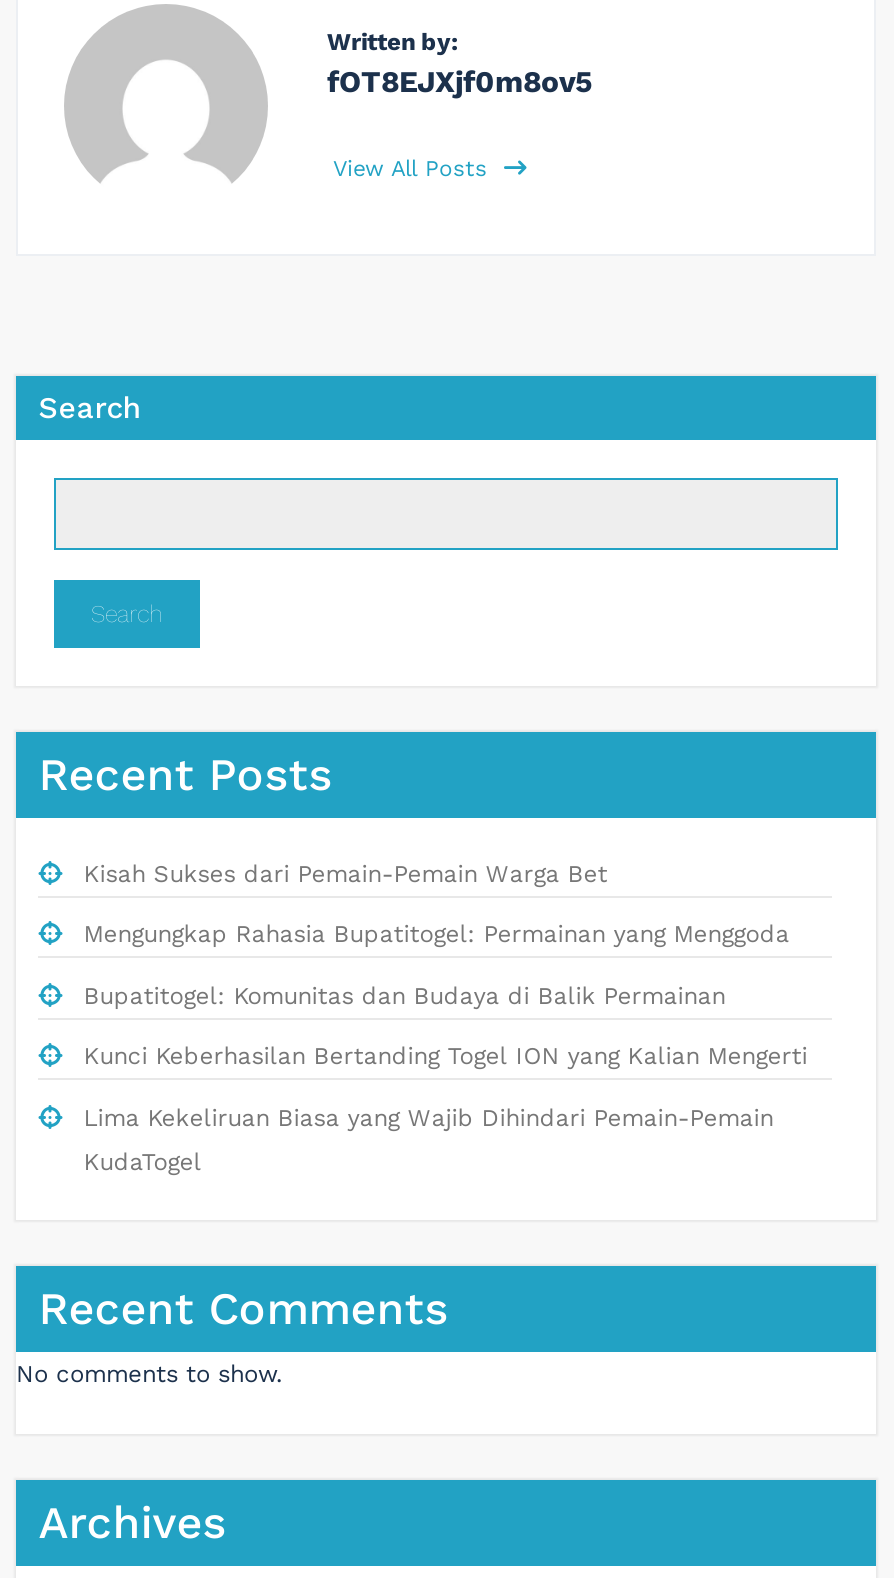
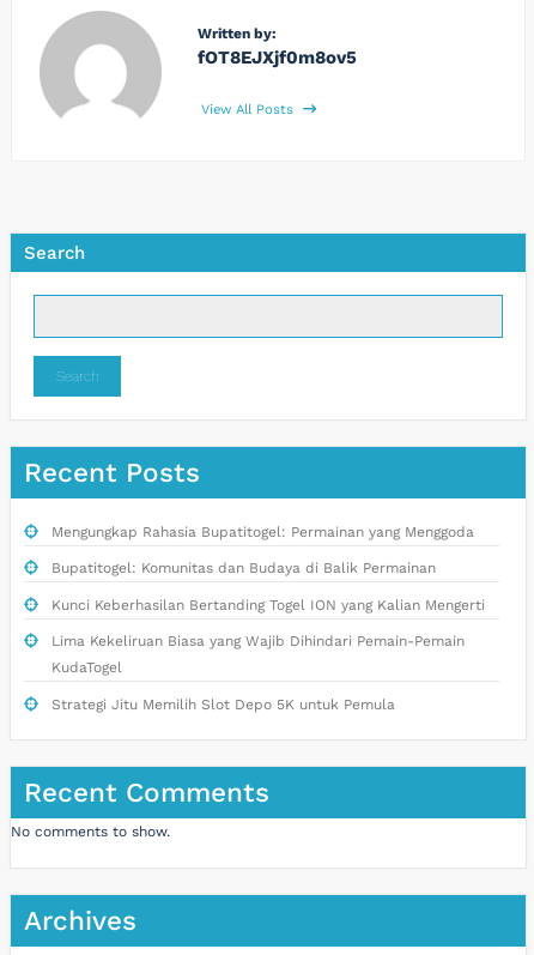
- Kisah Sukses dari Pemain-Pemain Warga Bet

moved up: Mengungkap Rahasia Bupatitogel: Permainan yang Menggoda | Bupatitogel: Komunitas dan Budaya di Balik Permainan | Kunci Keberhasilan Bertanding Togel ION yang Kalian Mengerti | Lima Kekeliruan Biasa yang Wajib Dihindari Pemain-Pemain | KudaTogel

+ Strategi Jitu Memilih Slot Depo 5K untuk Pemula
